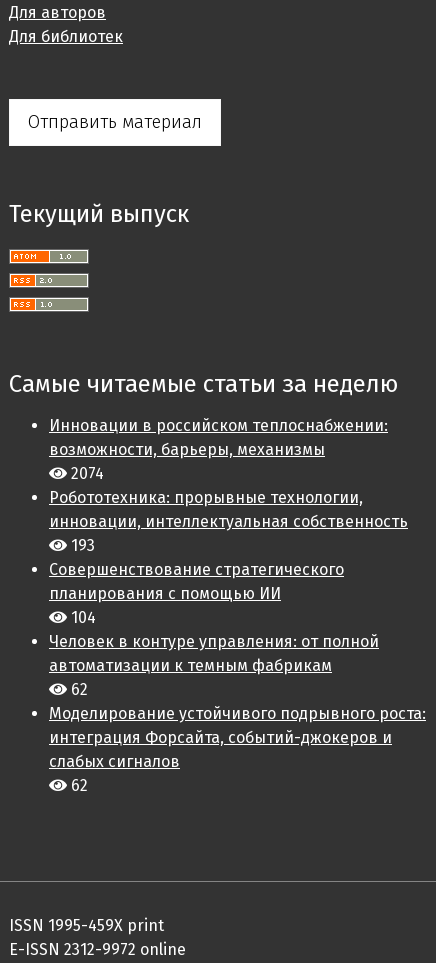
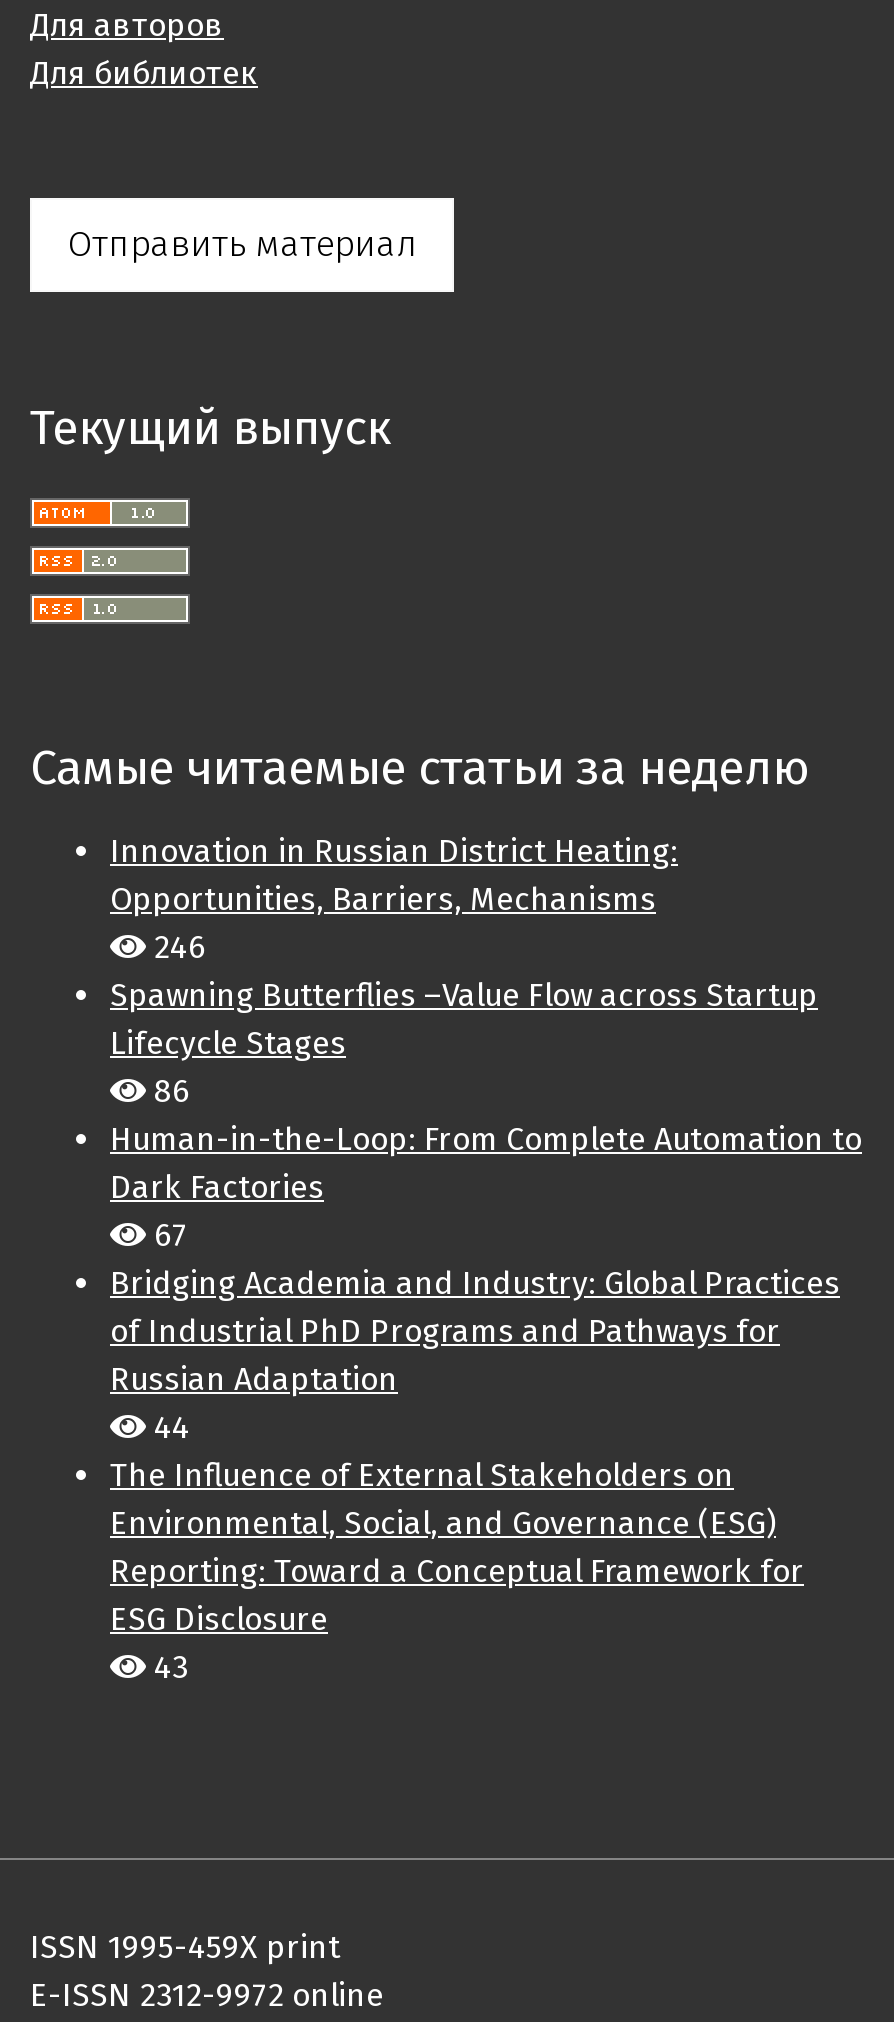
- Инновации в российском теплоснабжении:
- возможности, барьеры, механизмы
- 2074
- Робототехника: прорывные технологии,
- инновации, интеллектуальная собственность
- 193
- Совершенствование стратегического
- планирования с помощью ИИ
- 104
- Человек в контуре управления: от полной
- автоматизации к темным фабрикам
- 62
- Моделирование устойчивого подрывного роста:
- интеграция Форсайта, событий-джокеров и
- слабых сигналов
- 62
+ Innovation in Russian District Heating:
+ Opportunities, Barriers, Mechanisms
+ 246
+ Spawning Butterflies –Value Flow across Startup
+ Lifecycle Stages
+ 86
+ Human-in-the-Loop: From Complete Automation to
+ Dark Factories
+ 67
+ Bridging Academia and Industry: Global Practices
+ of Industrial PhD Programs and Pathways for
+ Russian Adaptation
+ 44
+ The Influence of External Stakeholders on
+ Environmental, Social, and Governance (ESG)
+ Reporting: Toward a Conceptual Framework for
+ ESG Disclosure
+ 43
